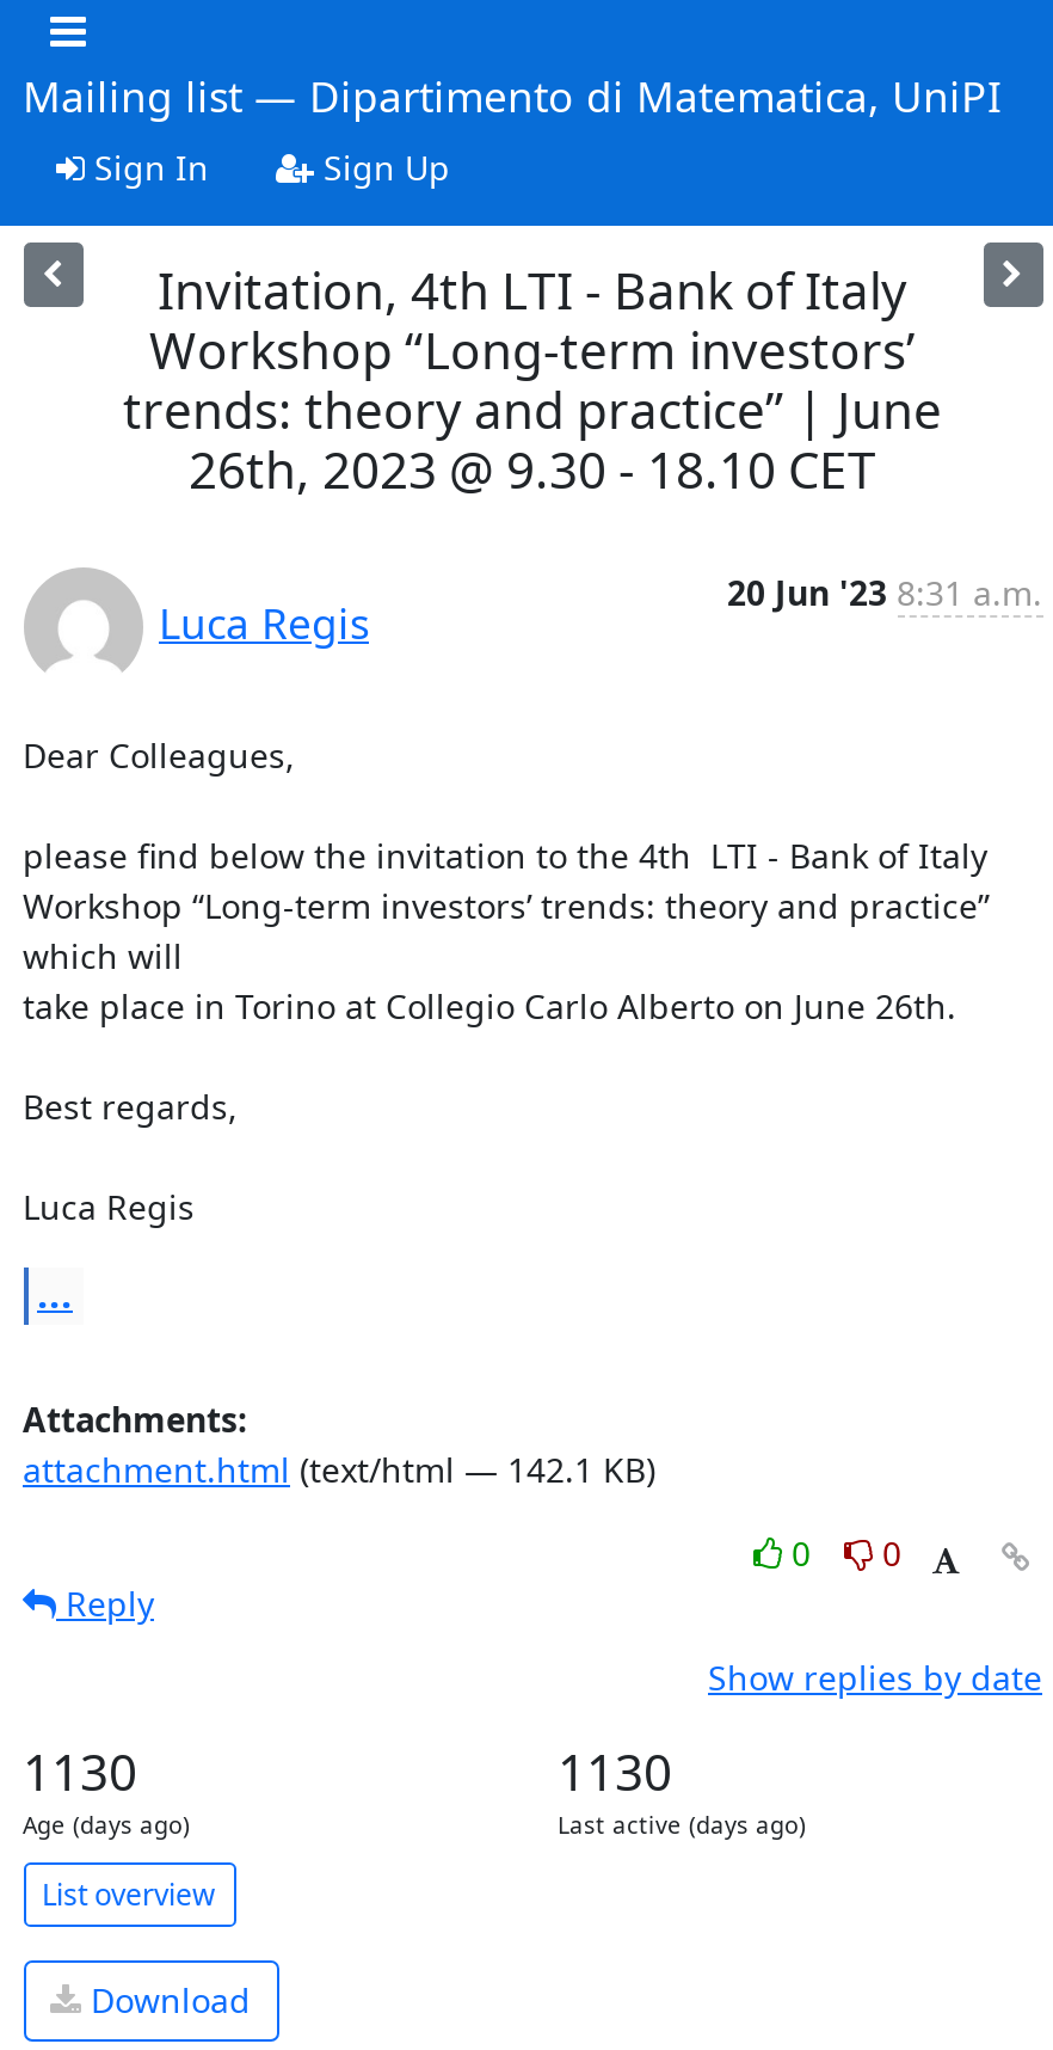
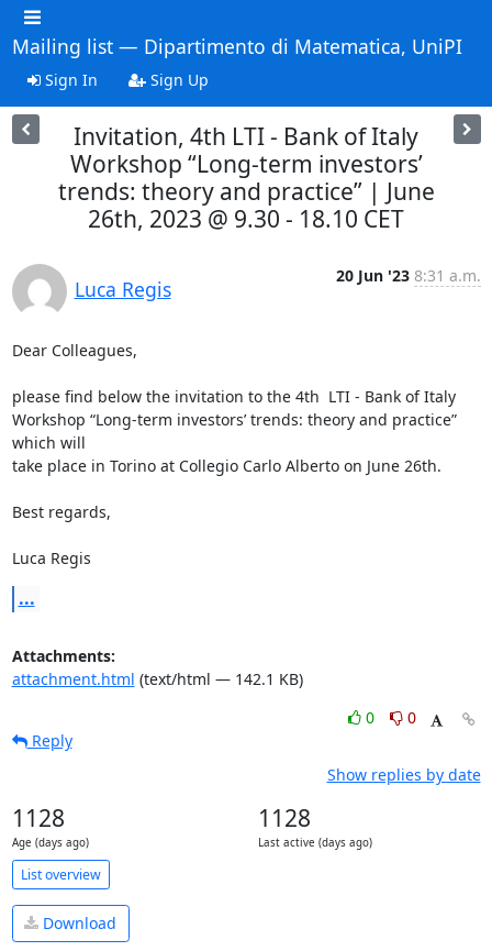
- 1130
+ 1128

- 1130
+ 1128
